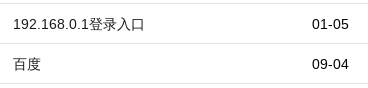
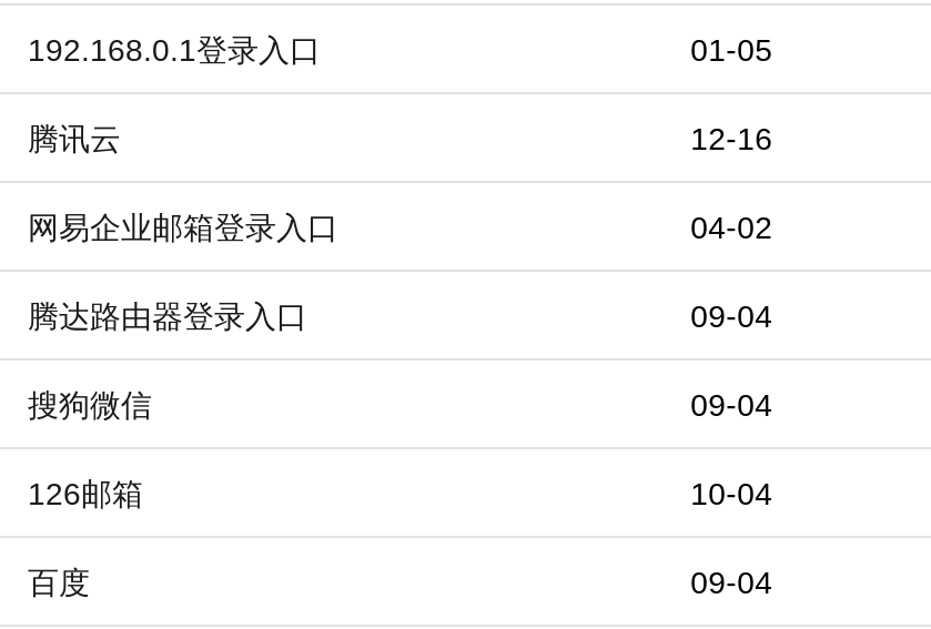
+ 12-16
+ 腾讯云
+ 04-02
+ 网易企业邮箱登录入口
+ 09-04
+ 腾达路由器登录入口
+ 09-04
+ 搜狗微信
+ 10-04
+ 126邮箱
